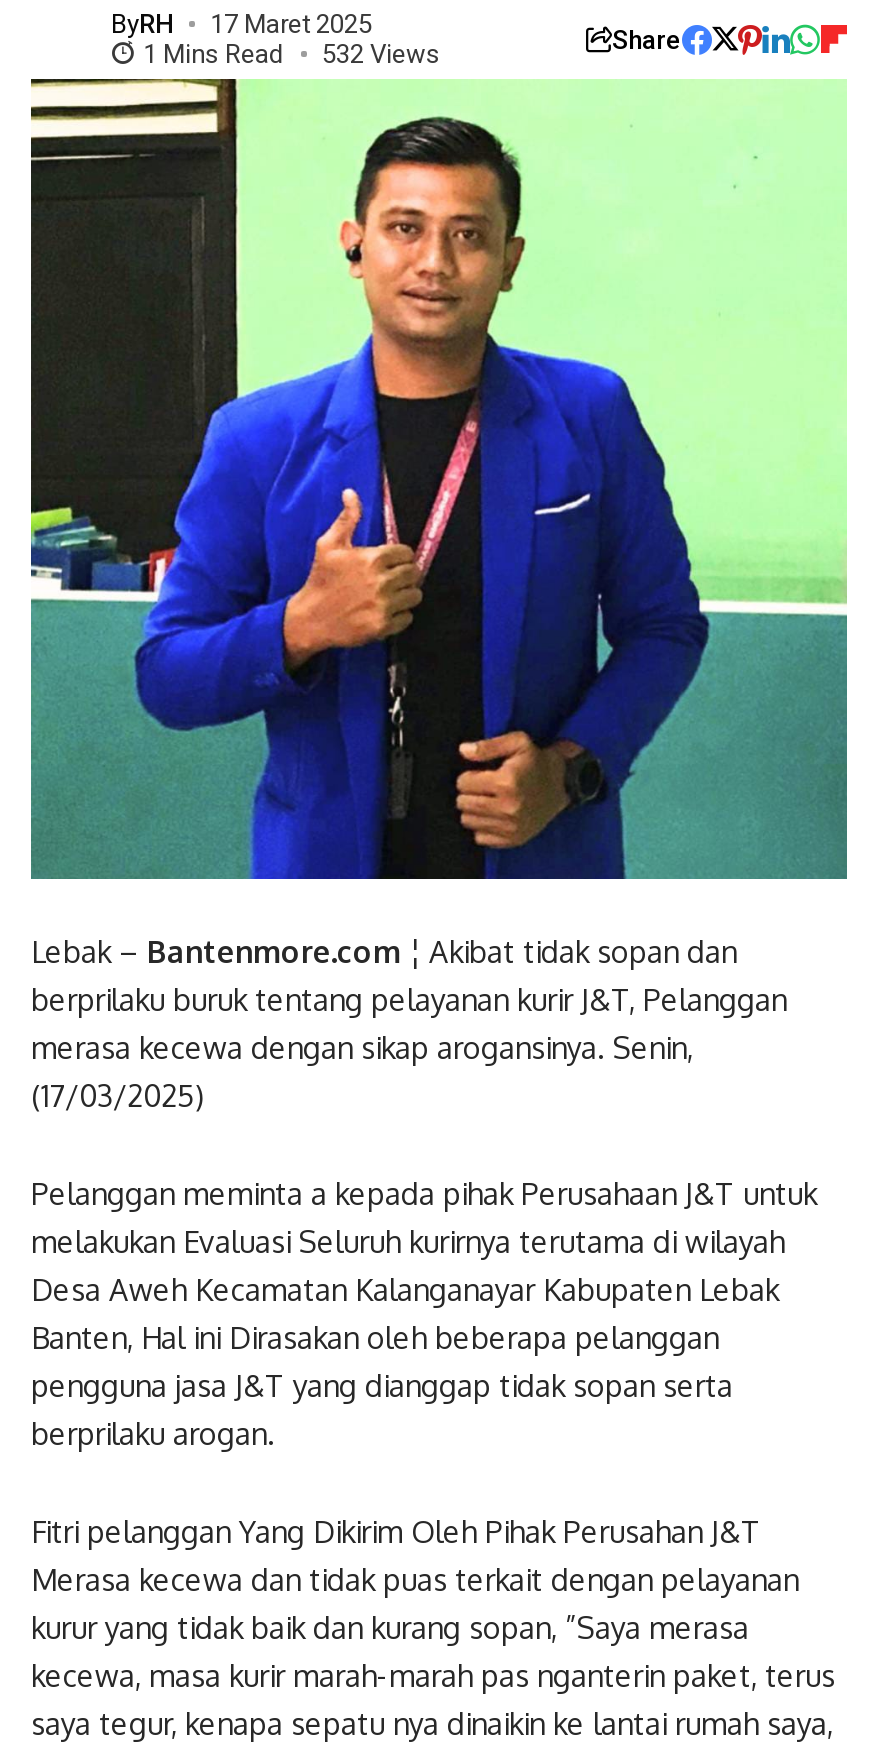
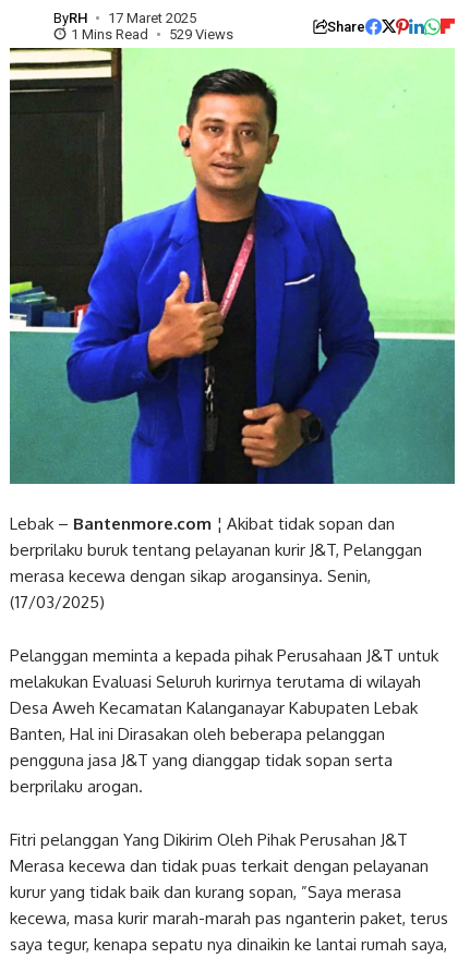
- 1 Mins Read 532 Views
+ 1 Mins Read 529 Views
